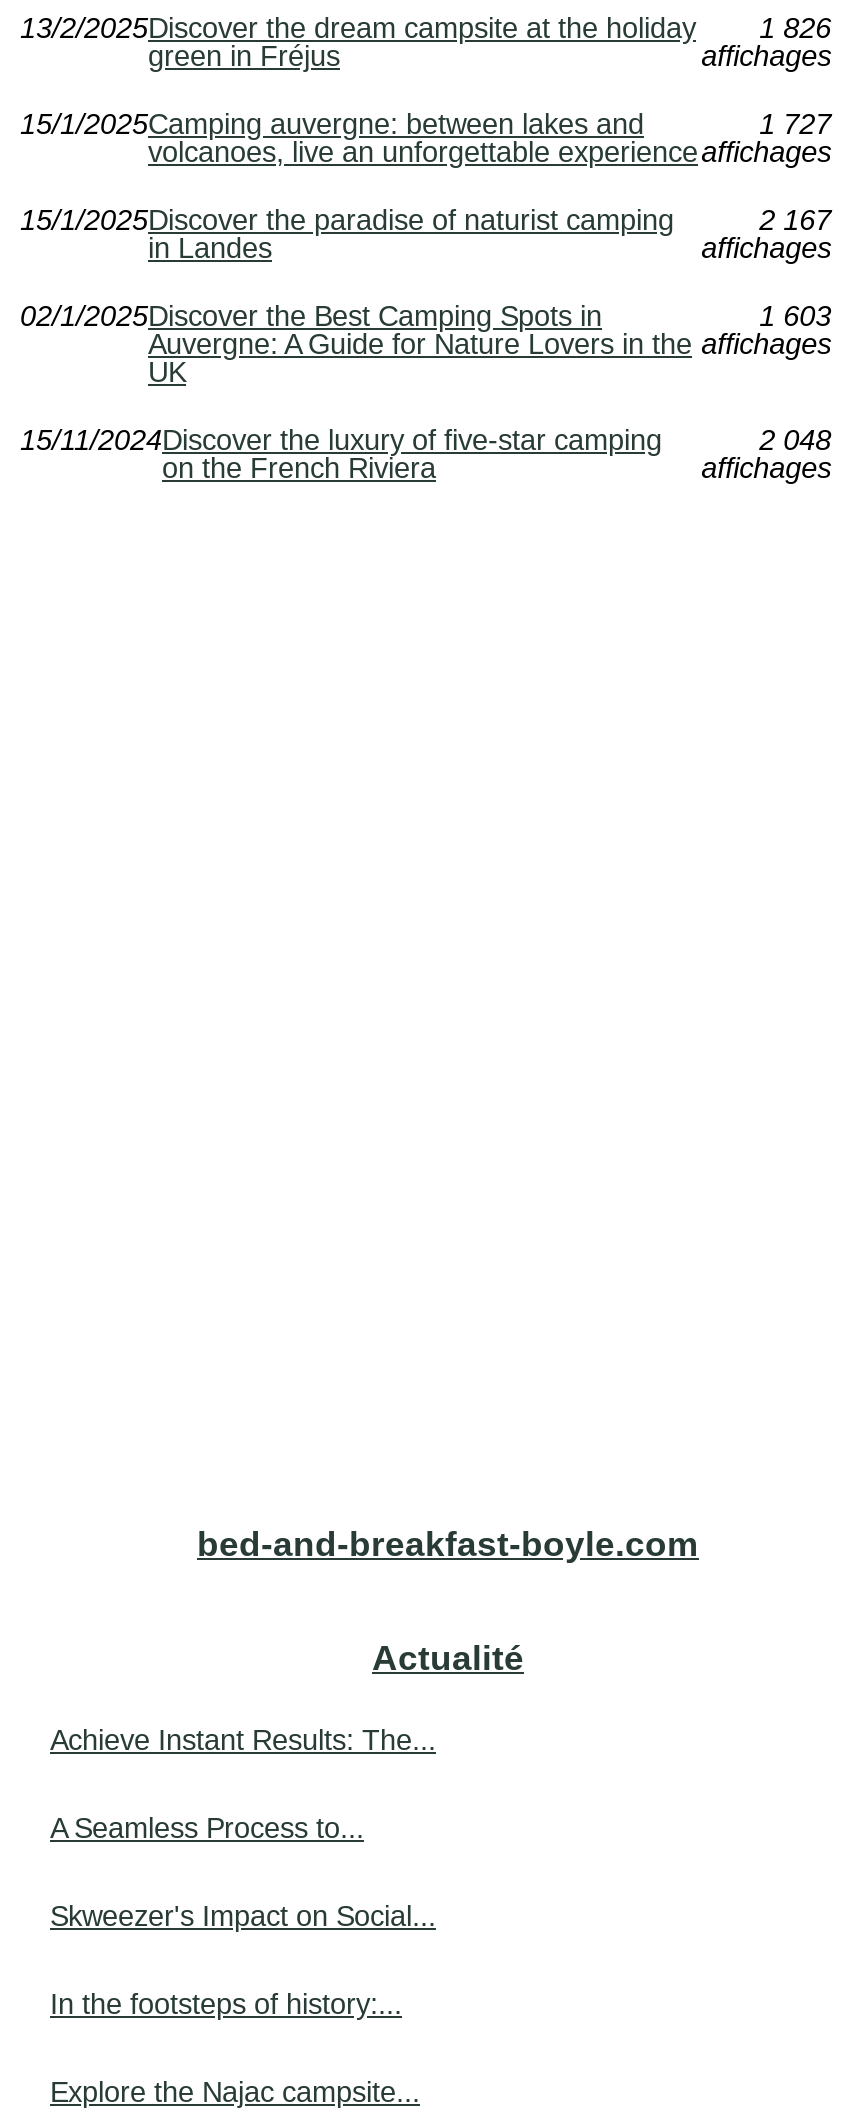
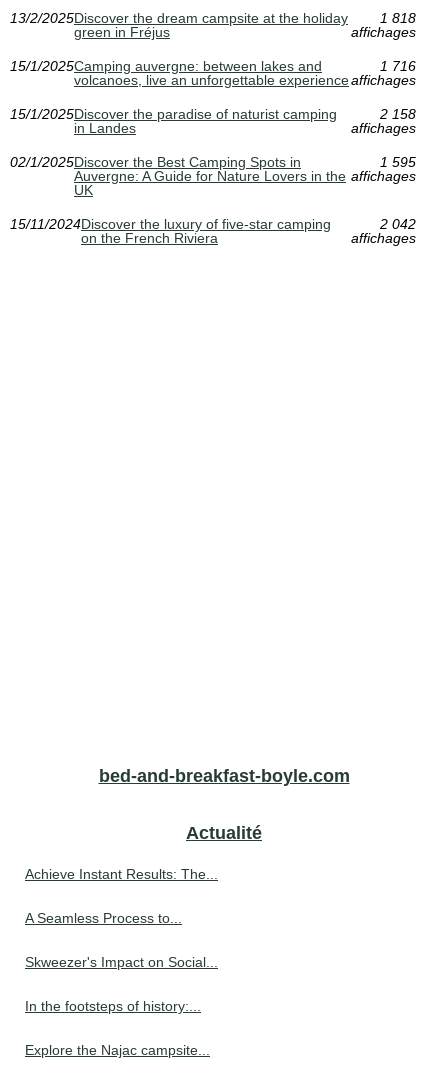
- 13/2/2025Discover the dream campsite at the holiday 1 826
+ 13/2/2025Discover the dream campsite at the holiday 1 818

- 1 727
+ 1 716

- 2 167
+ 2 158

- 1 603
+ 1 595

- 2 048
+ 2 042
